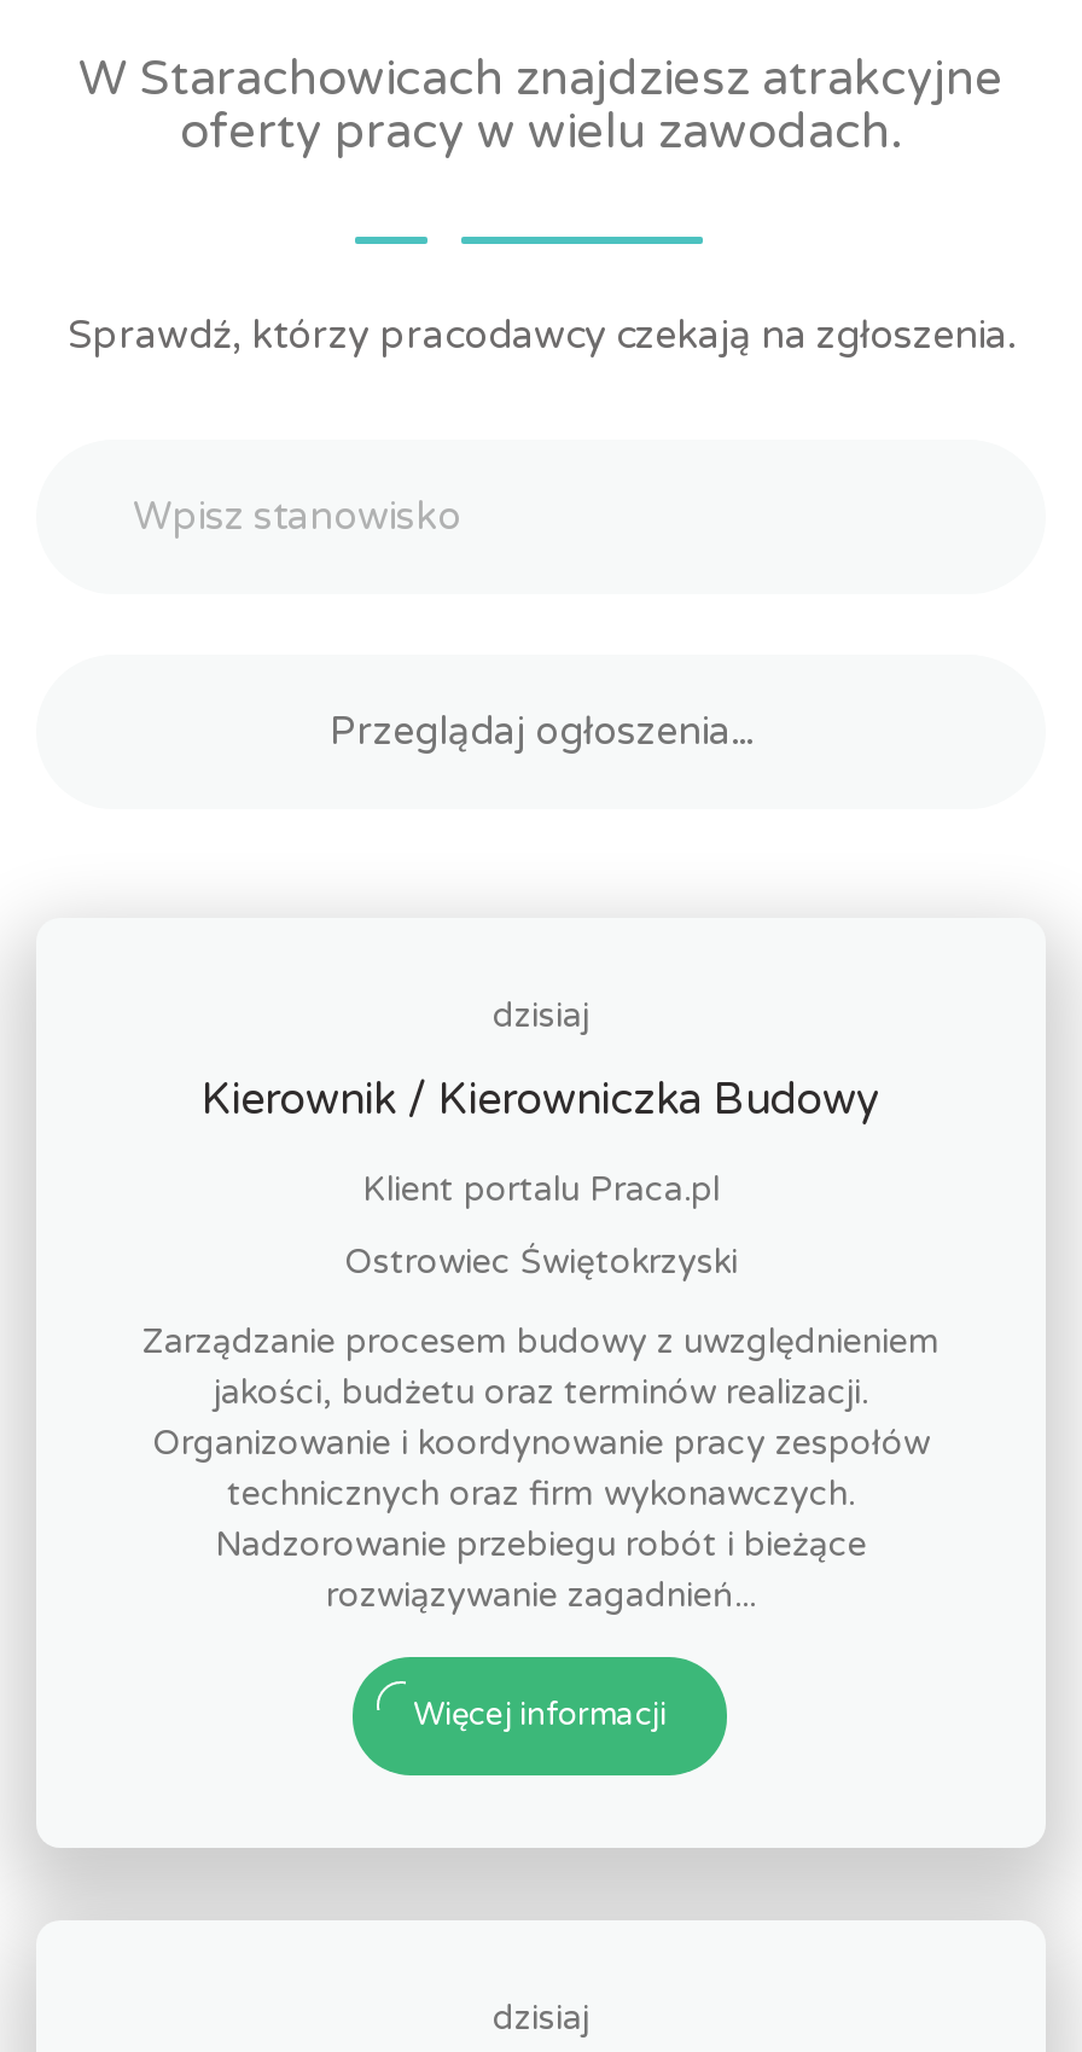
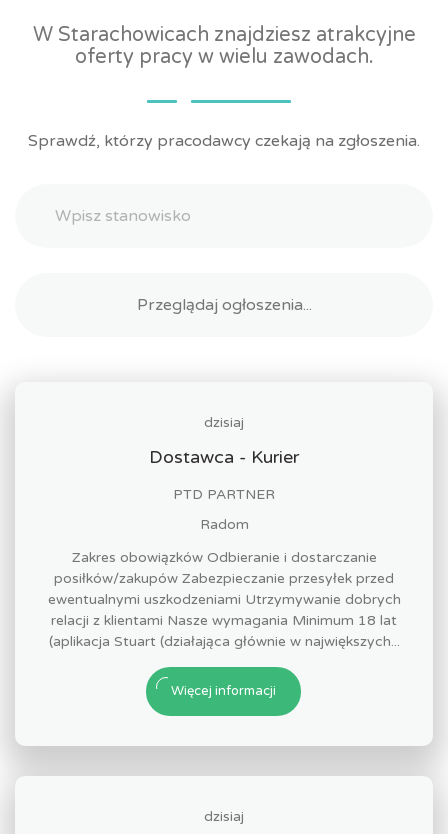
- Kierownik / Kierowniczka Budowy
+ Dostawca - Kurier

- Klient portalu Praca.pl
+ PTD PARTNER

- Ostrowiec Świętokrzyski
+ Radom

- Zarządzanie procesem budowy z uwzględnieniem
- jakości, budżetu oraz terminów realizacji.
- Organizowanie i koordynowanie pracy zespołów
- technicznych oraz firm wykonawczych.
- Nadzorowanie przebiegu robót i bieżące
- rozwiązywanie zagadnień...
+ Zakres obowiązków Odbieranie i dostarczanie
+ posiłków/zakupów Zabezpieczanie przesyłek przed
+ ewentualnymi uszkodzeniami Utrzymywanie dobrych
+ relacji z klientami Nasze wymagania Minimum 18 lat
+ (aplikacja Stuart (działająca głównie w największych...
